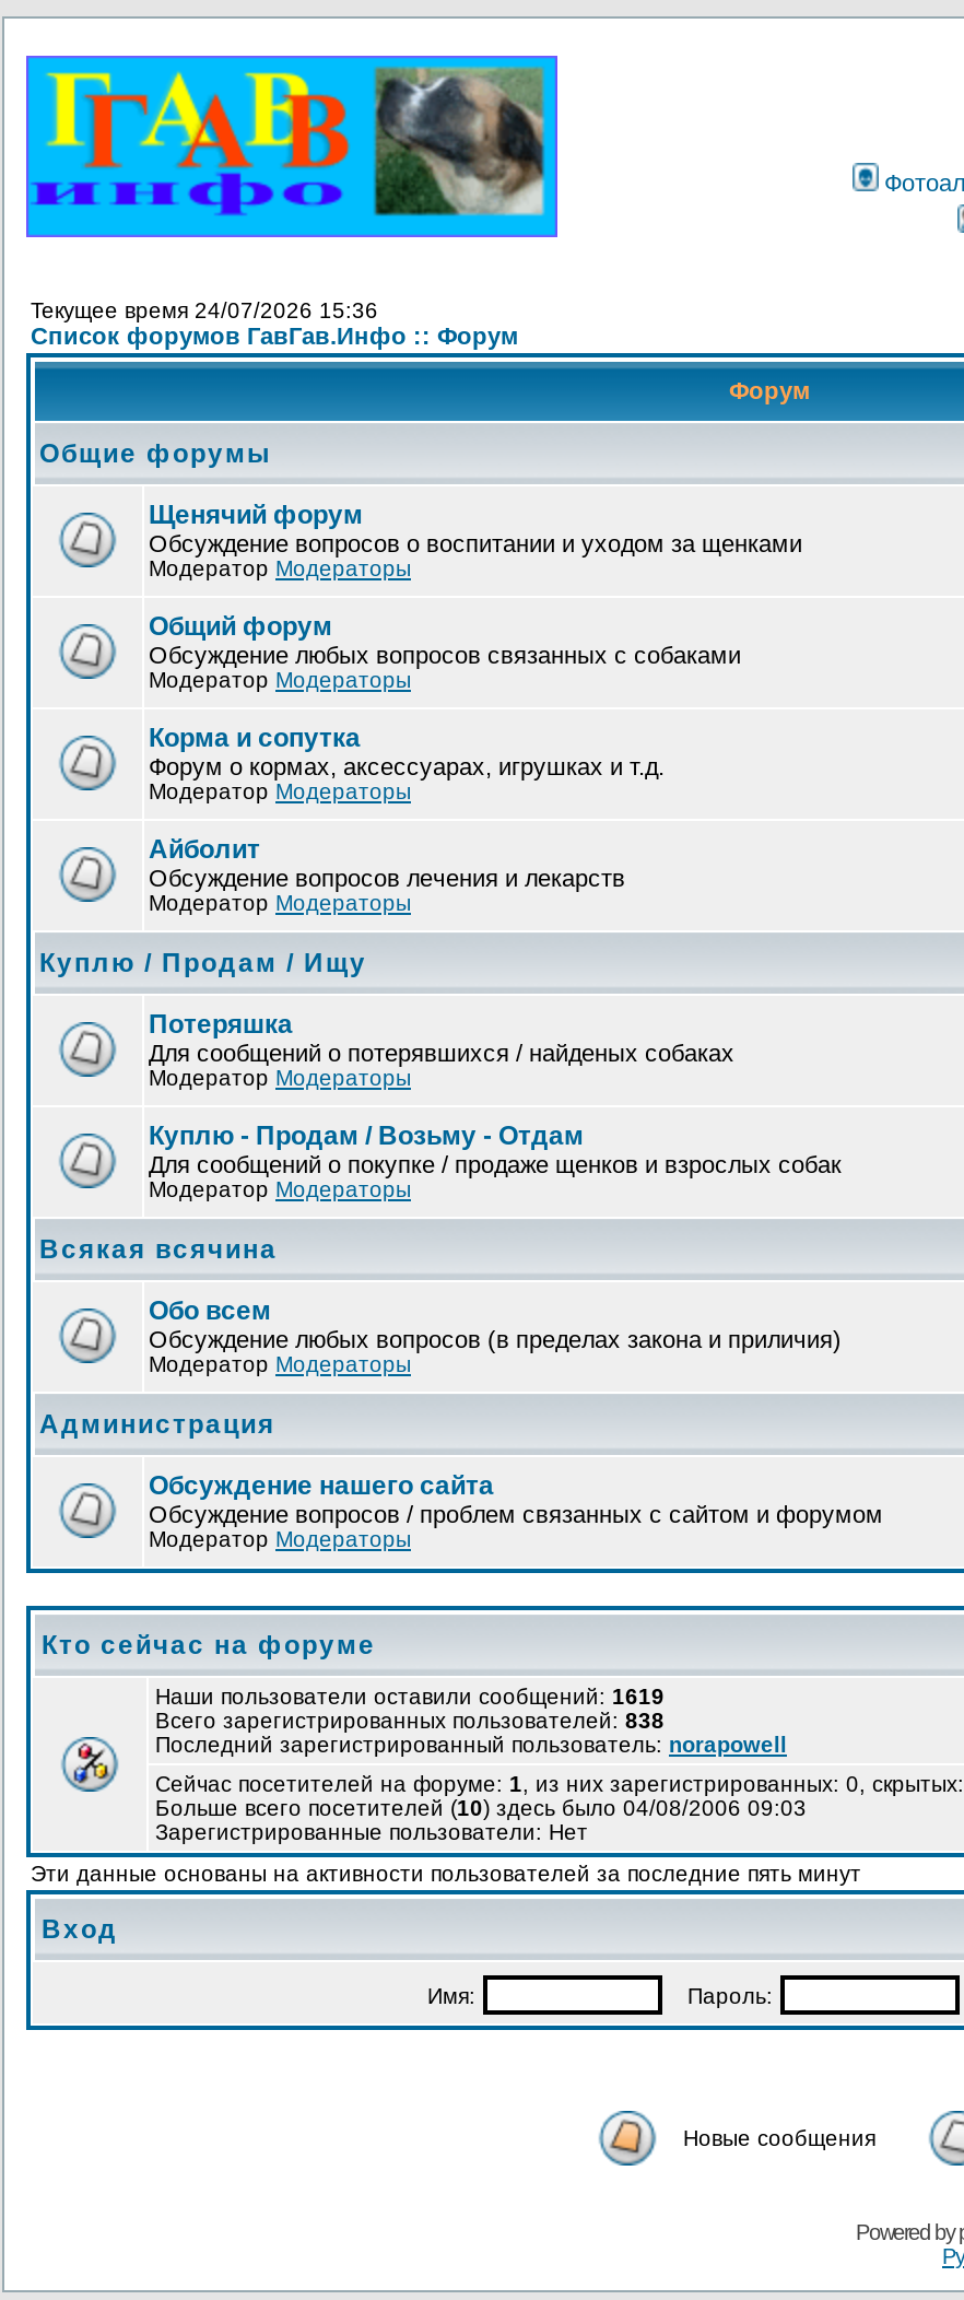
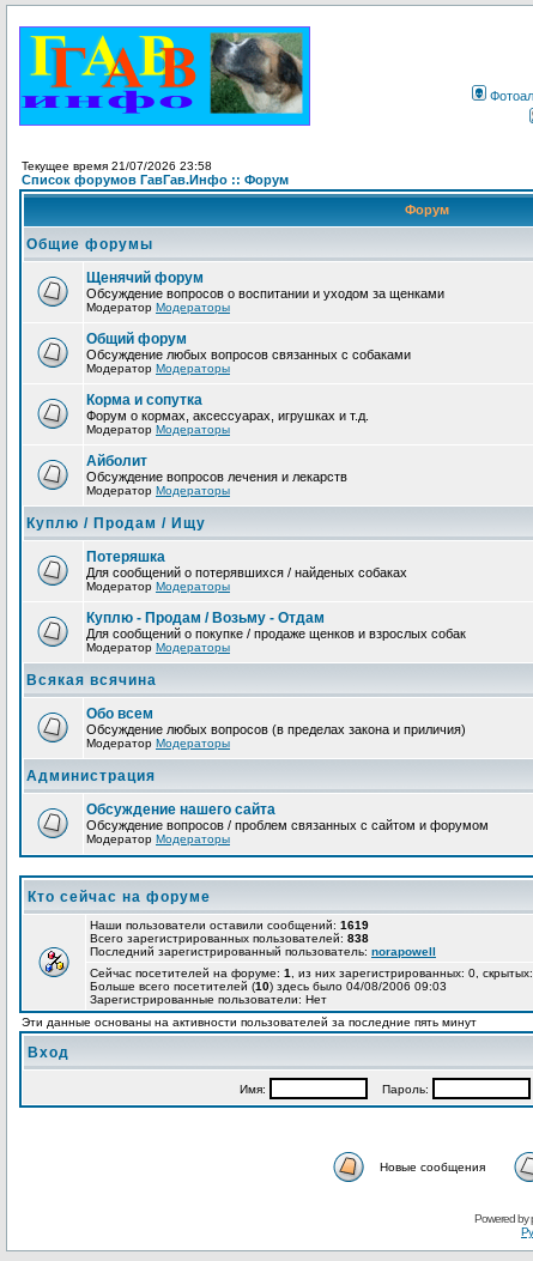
- Текущее время 24/07/2026 15:36
+ Текущее время 21/07/2026 23:58
